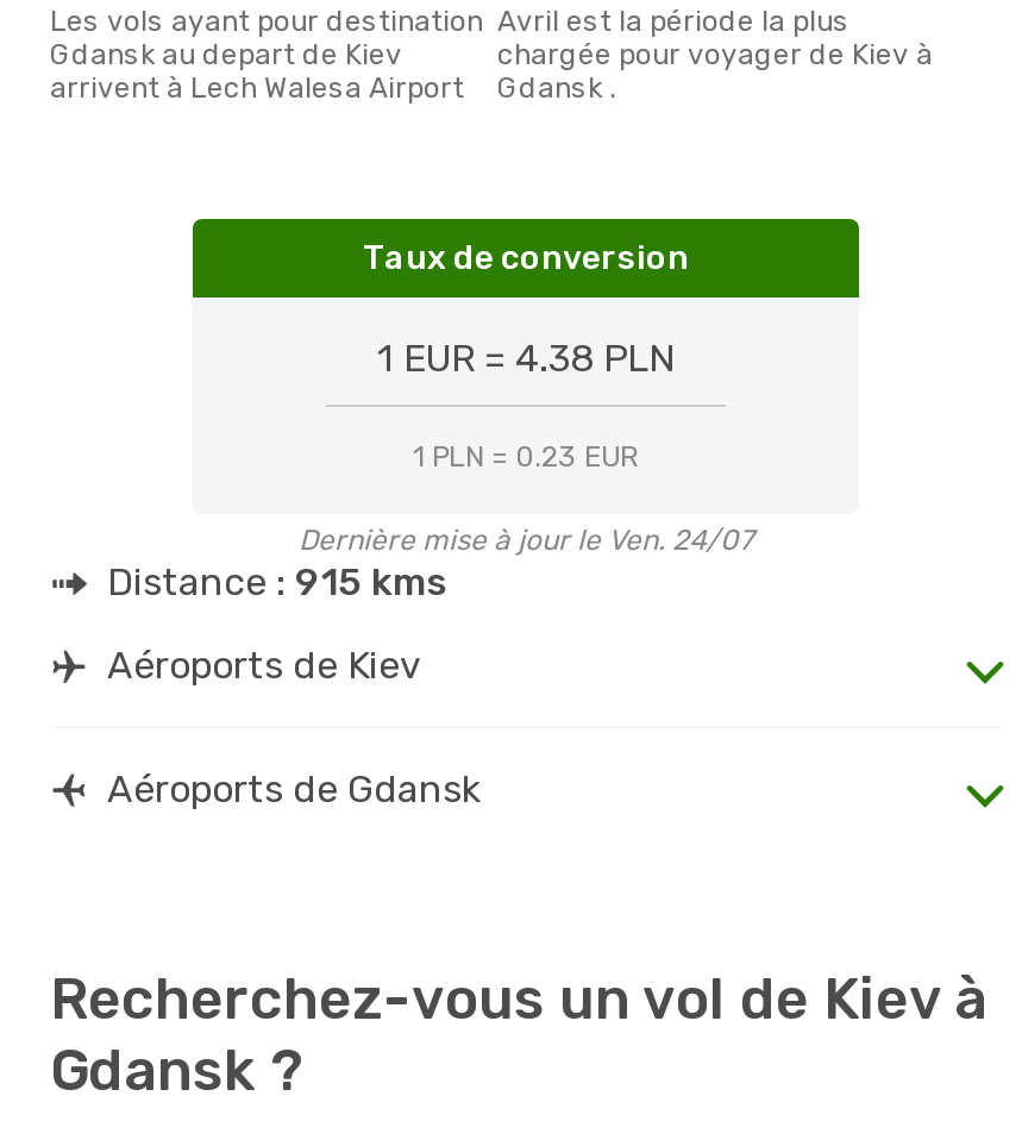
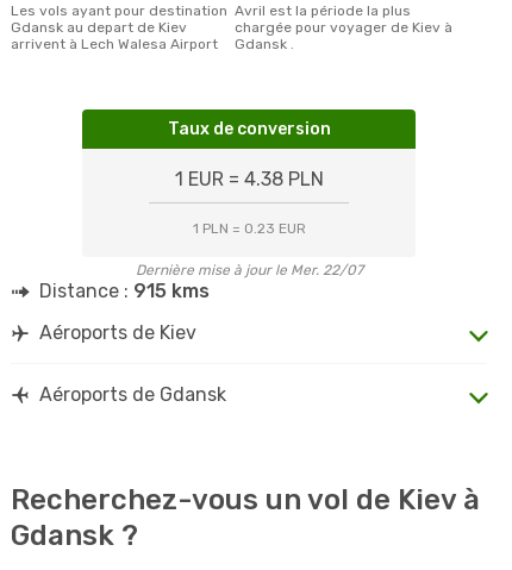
- Dernière mise à jour le Ven. 24/07
+ Dernière mise à jour le Mer. 22/07
